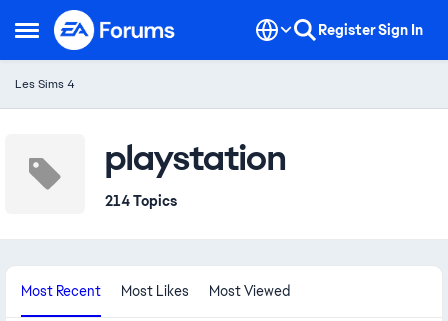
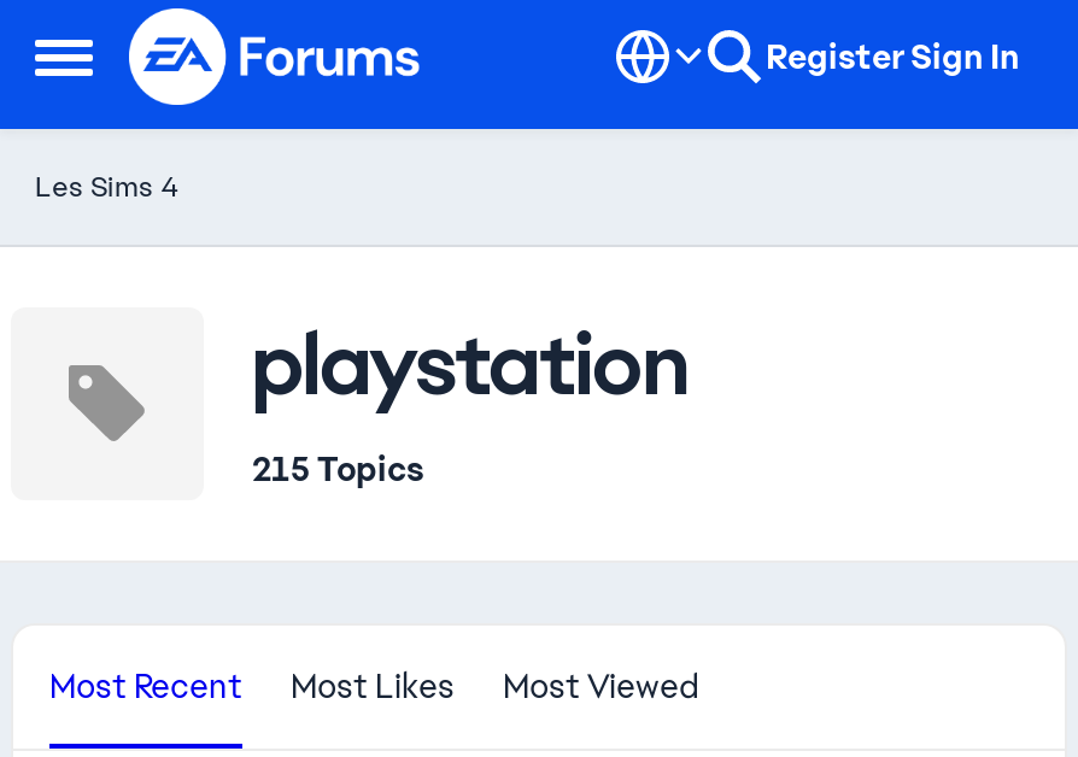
- 214 Topics
+ 215 Topics
